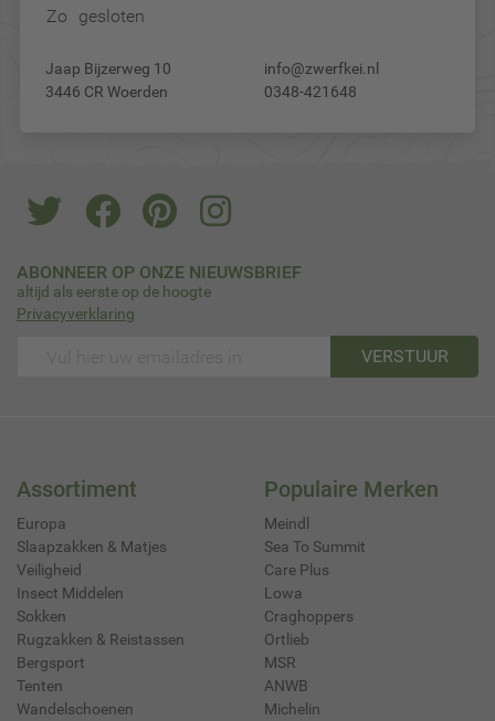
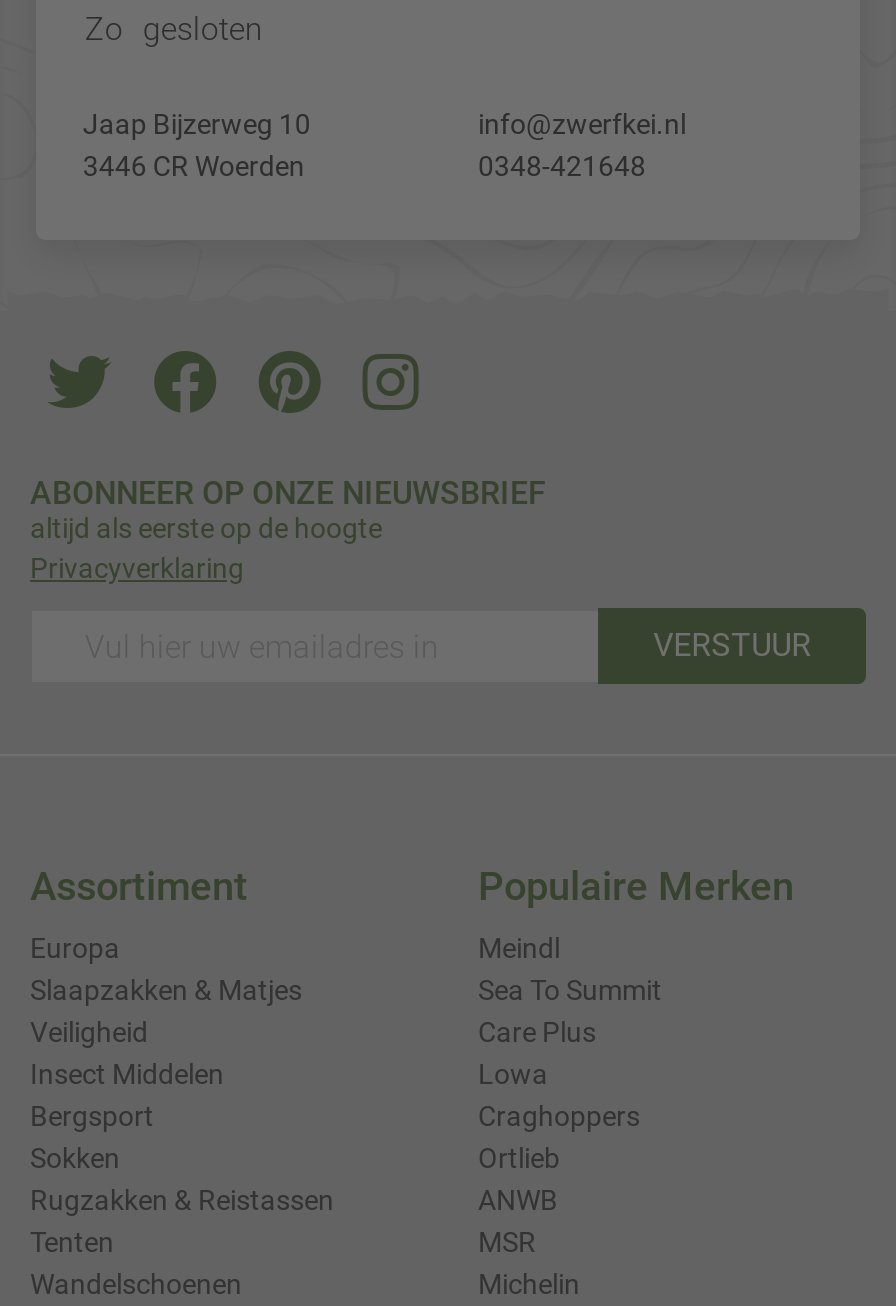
moved down: Sokken | Rugzakken & Reistassen

moved up: Bergsport

moved down: MSR

moved up: ANWB
